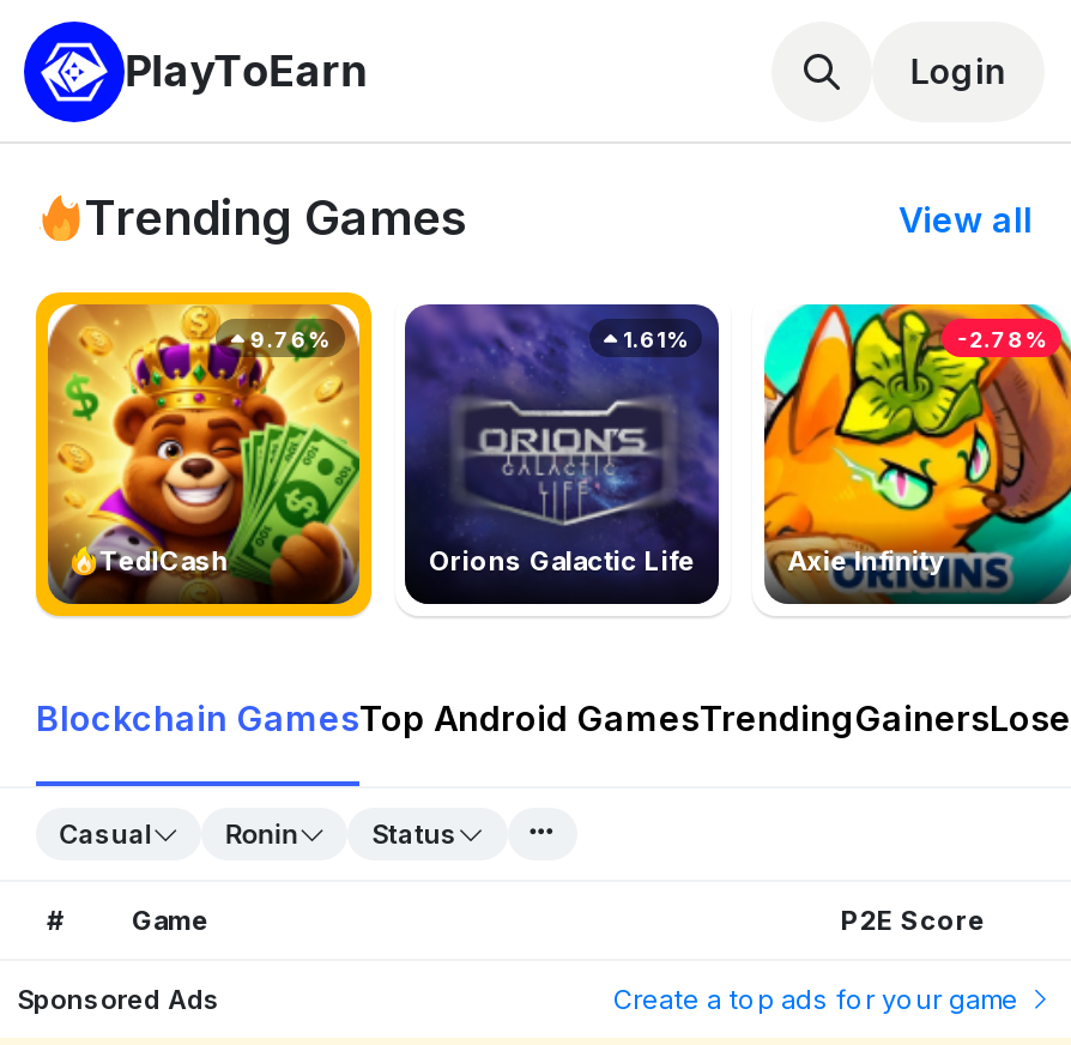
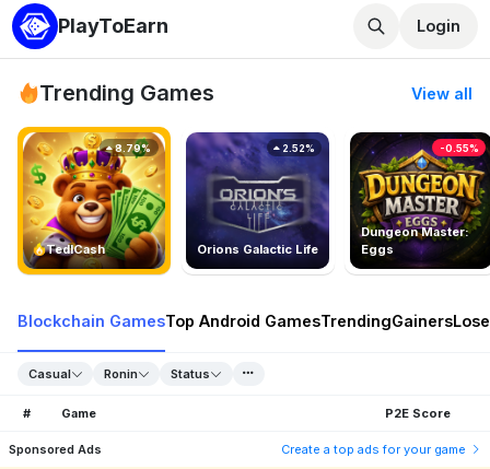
- [image]
- Axie Infinity
+ [image]
+ Dungeon Master:
+ Eggs

- 9.76%
+ 8.79%

- 1.61%
+ 2.52%

- -2.78%
+ -0.55%
